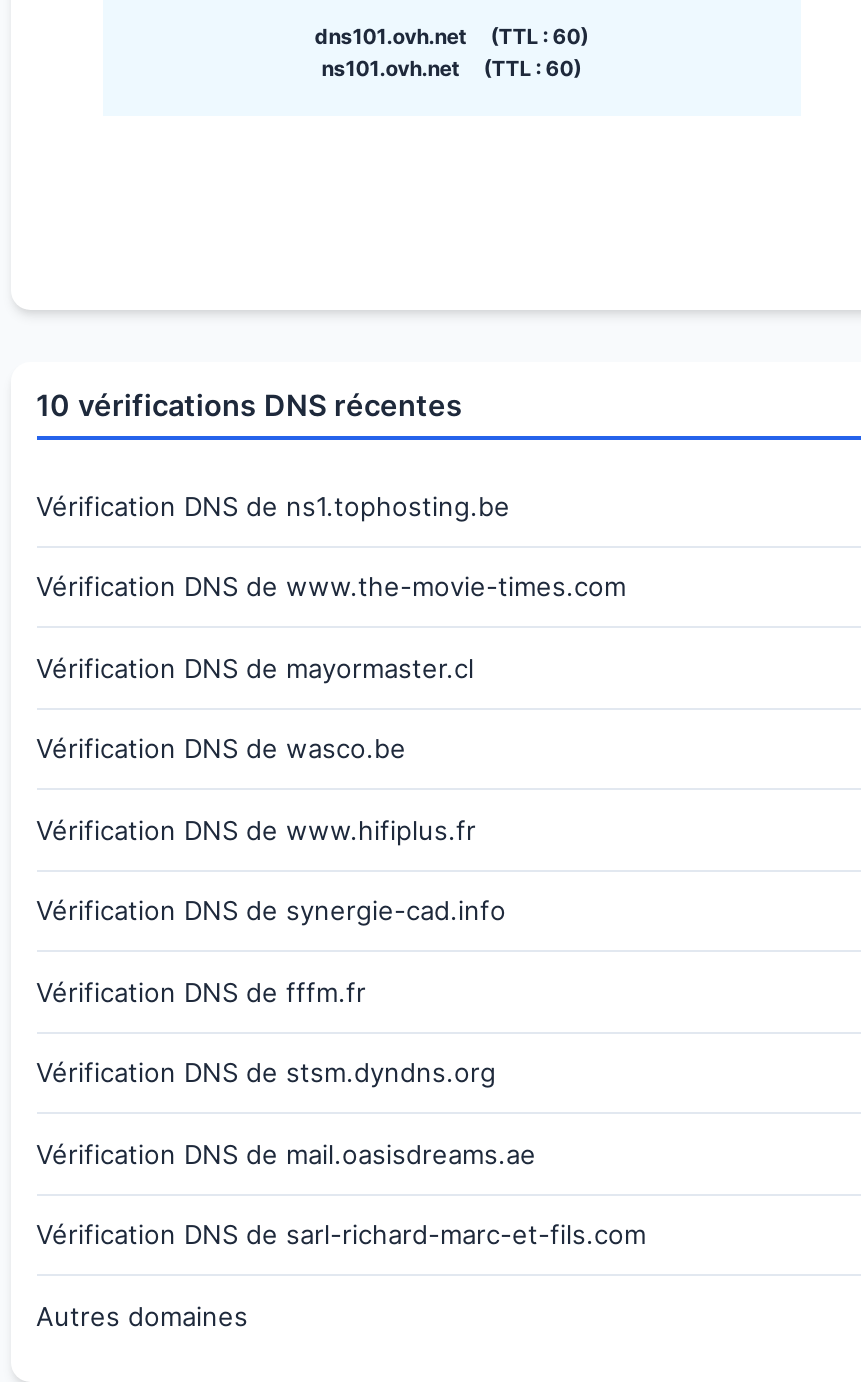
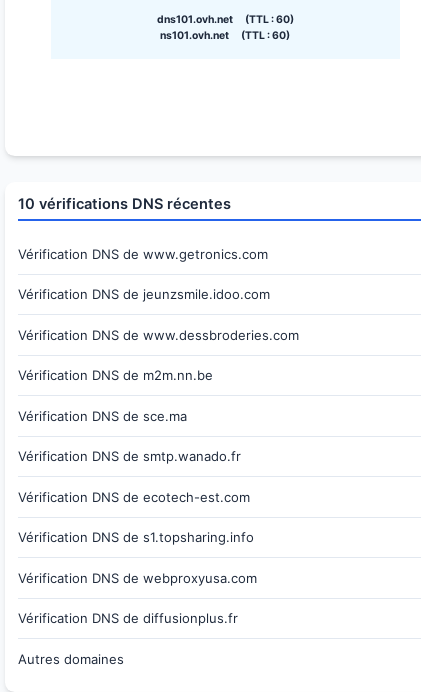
- Vérification DNS de ns1.tophosting.be
+ Vérification DNS de www.getronics.com

- Vérification DNS de www.the-movie-times.com
+ Vérification DNS de jeunzsmile.idoo.com

- Vérification DNS de mayormaster.cl
+ Vérification DNS de www.dessbroderies.com

- Vérification DNS de wasco.be
+ Vérification DNS de m2m.nn.be

- Vérification DNS de www.hifiplus.fr
+ Vérification DNS de sce.ma

- Vérification DNS de synergie-cad.info
+ Vérification DNS de smtp.wanado.fr

- Vérification DNS de fffm.fr
+ Vérification DNS de ecotech-est.com

- Vérification DNS de stsm.dyndns.org
+ Vérification DNS de s1.topsharing.info

- Vérification DNS de mail.oasisdreams.ae
+ Vérification DNS de webproxyusa.com

- Vérification DNS de sarl-richard-marc-et-fils.com
+ Vérification DNS de diffusionplus.fr
